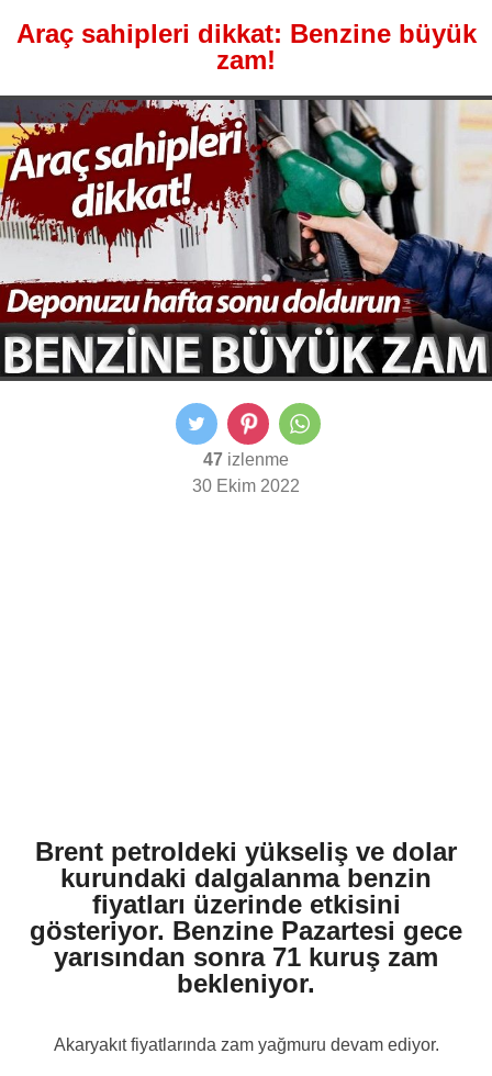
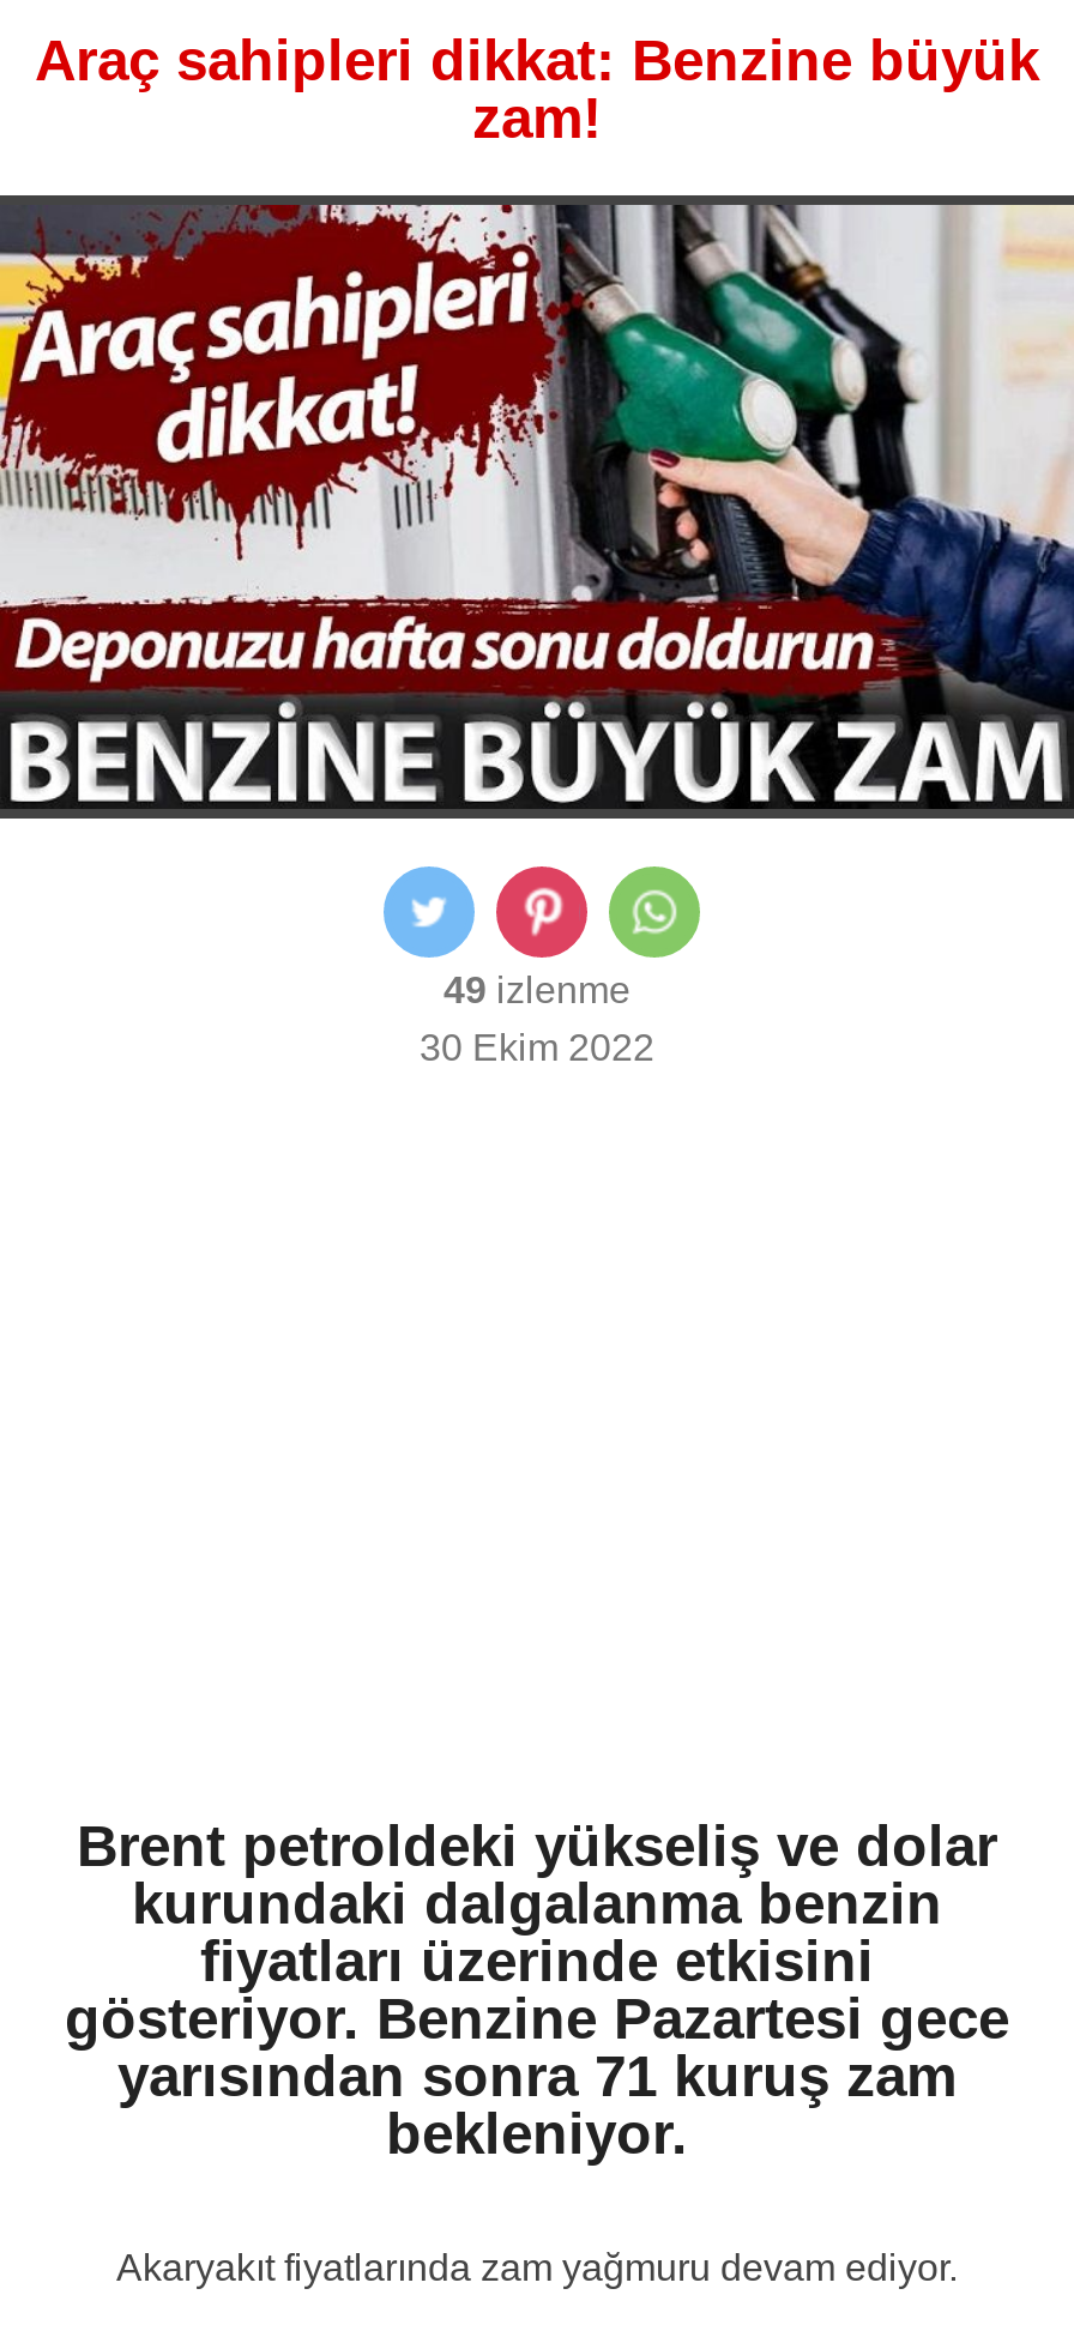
- 47 izlenme
+ 49 izlenme
